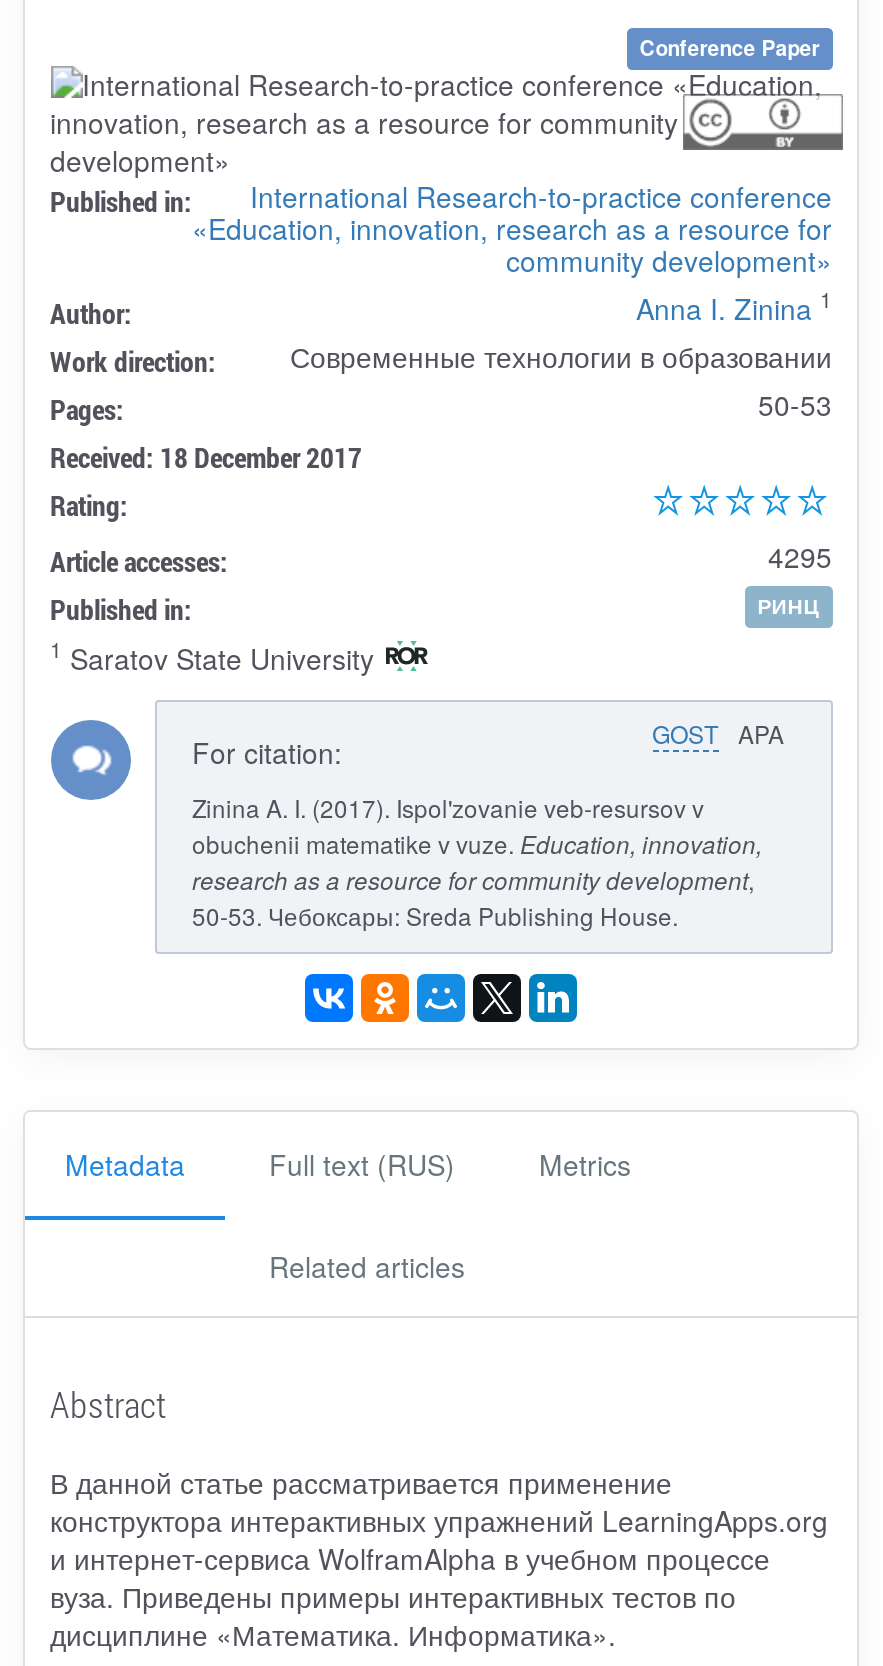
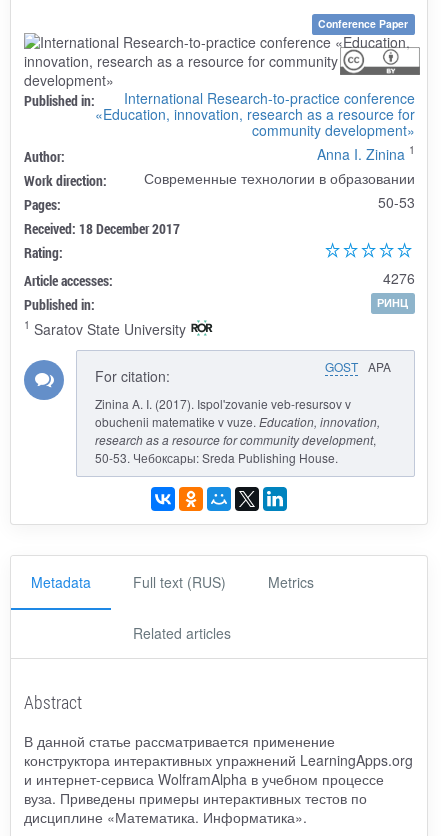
- 4295
+ 4276
